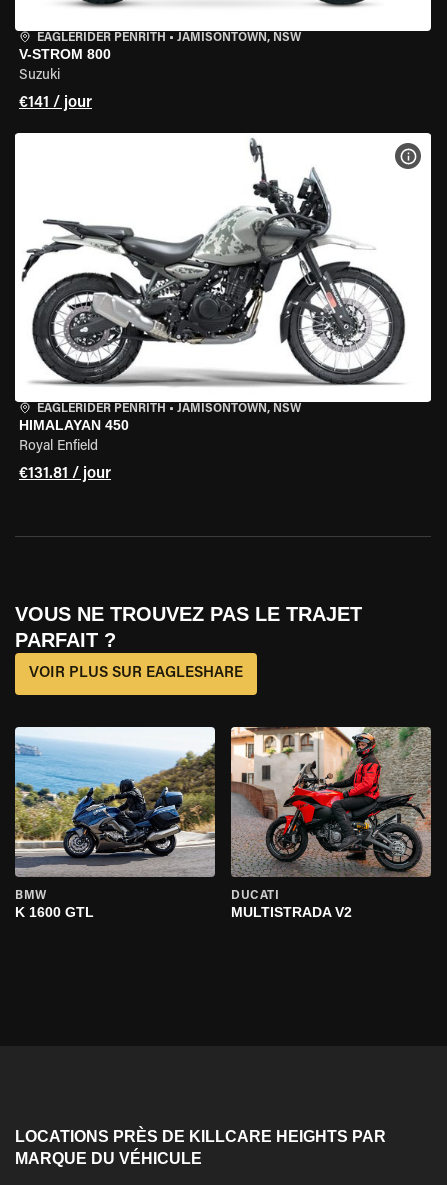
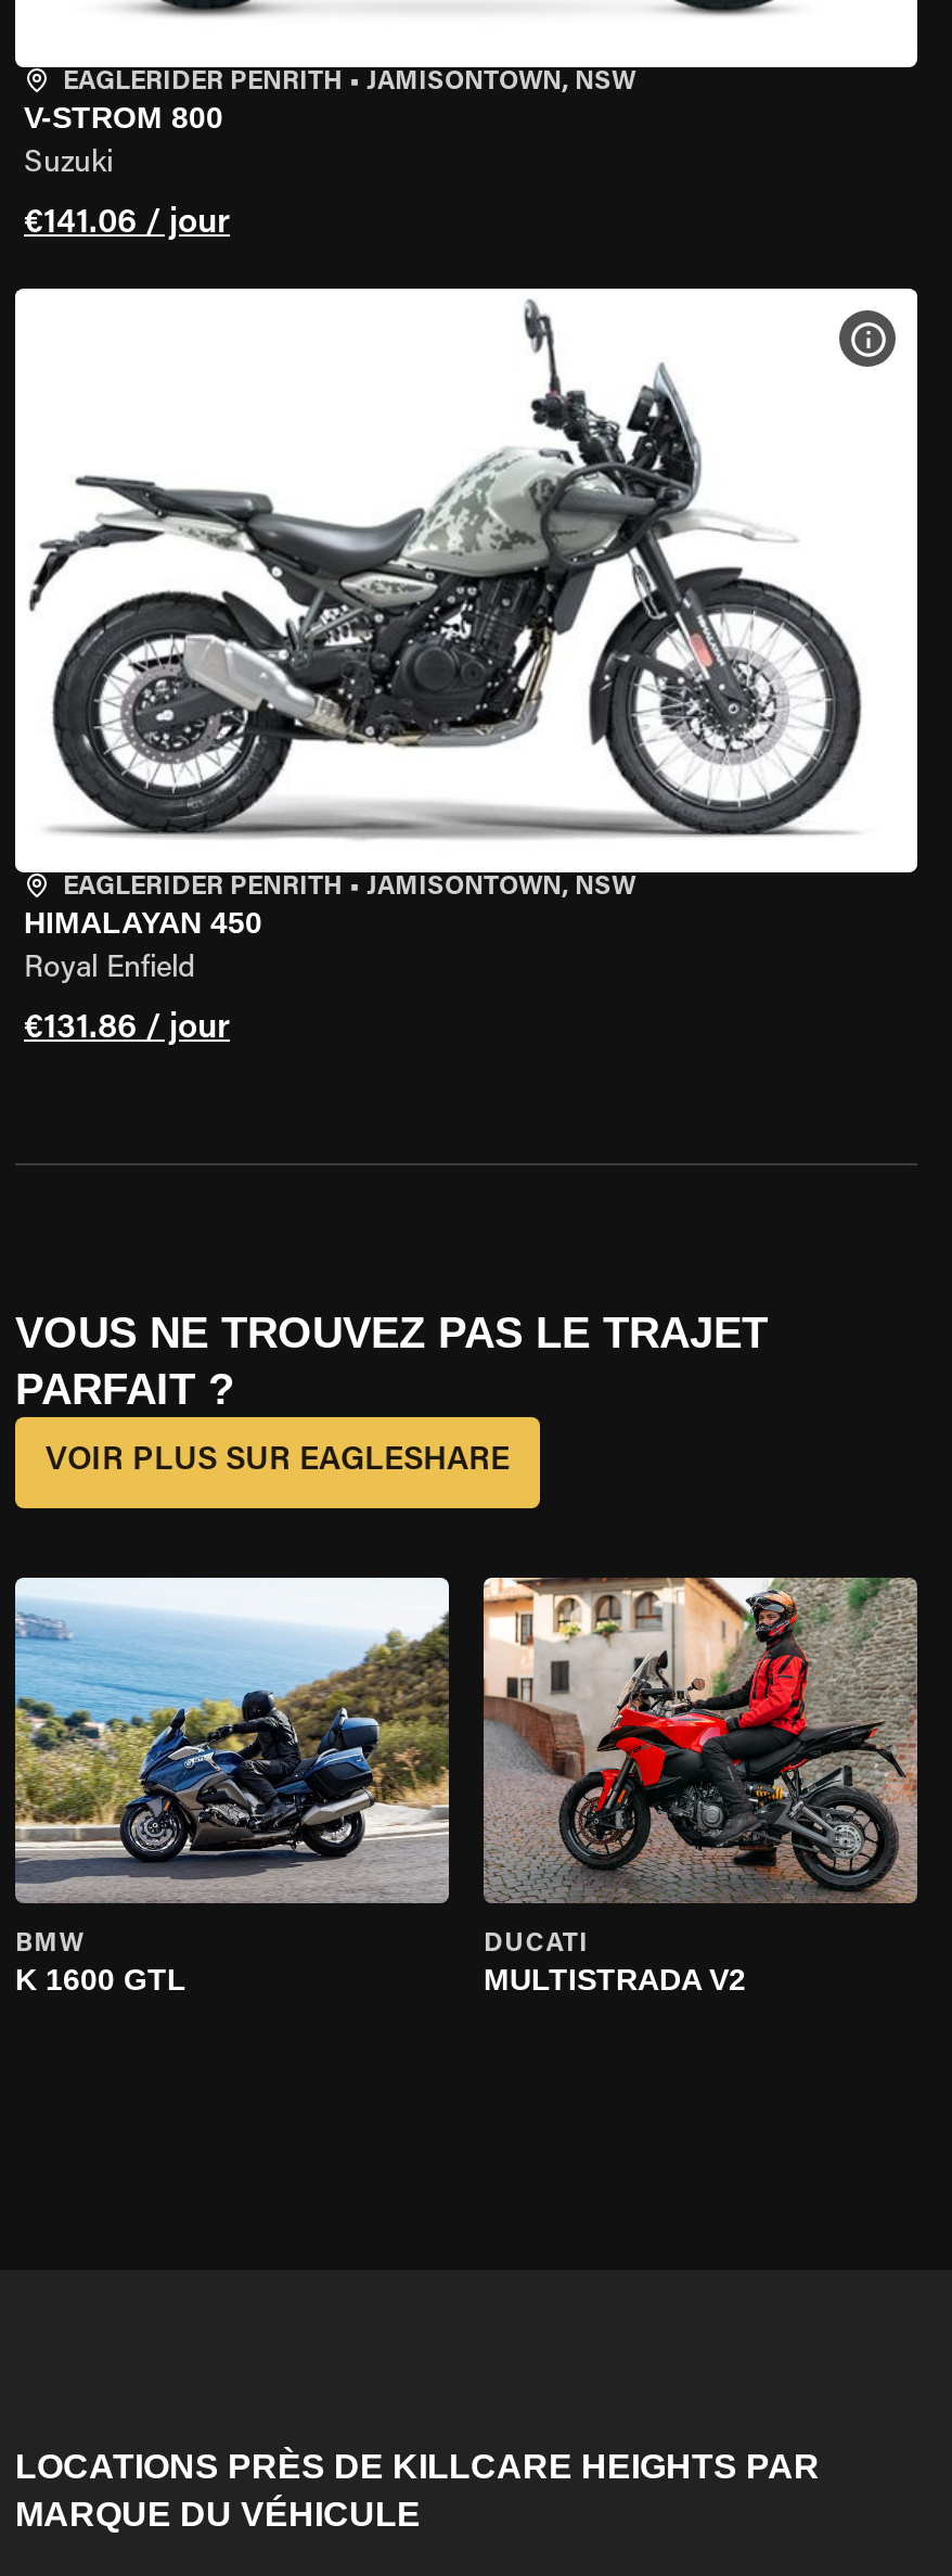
- €141 / jour
+ €141.06 / jour

- €131.81 / jour
+ €131.86 / jour
